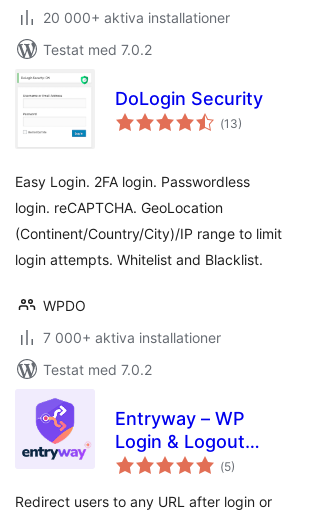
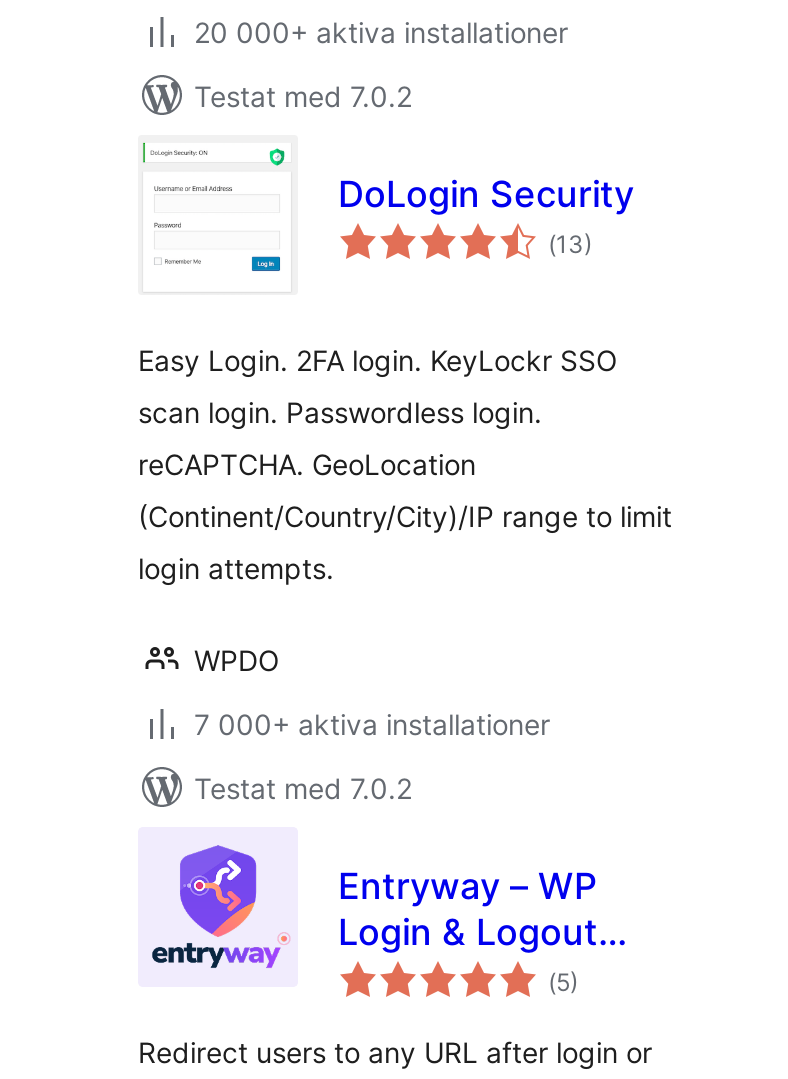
- Easy Login. 2FA login. Passwordless
- login. reCAPTCHA. GeoLocation
+ Easy Login. 2FA login. KeyLockr SSO
+ scan login. Passwordless login.
+ reCAPTCHA. GeoLocation

- login attempts. Whitelist and Blacklist.
+ login attempts.
